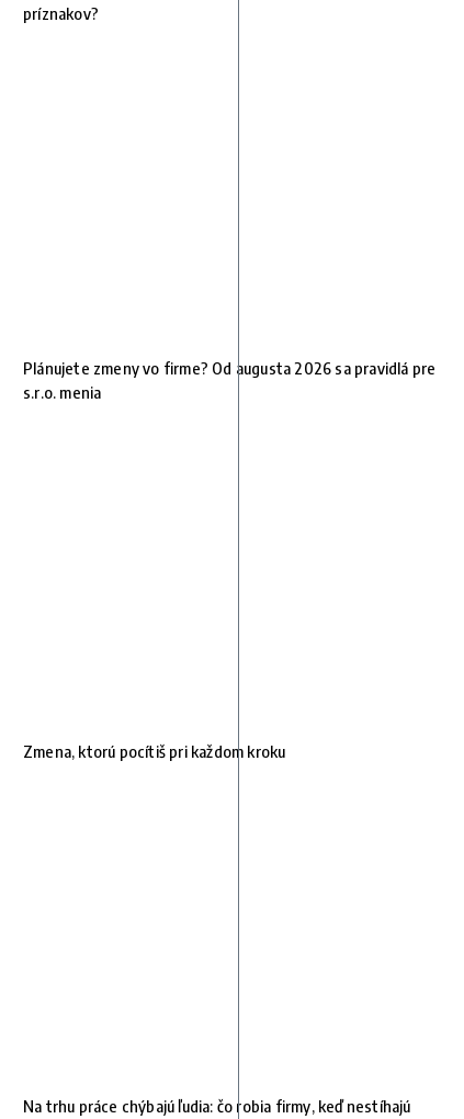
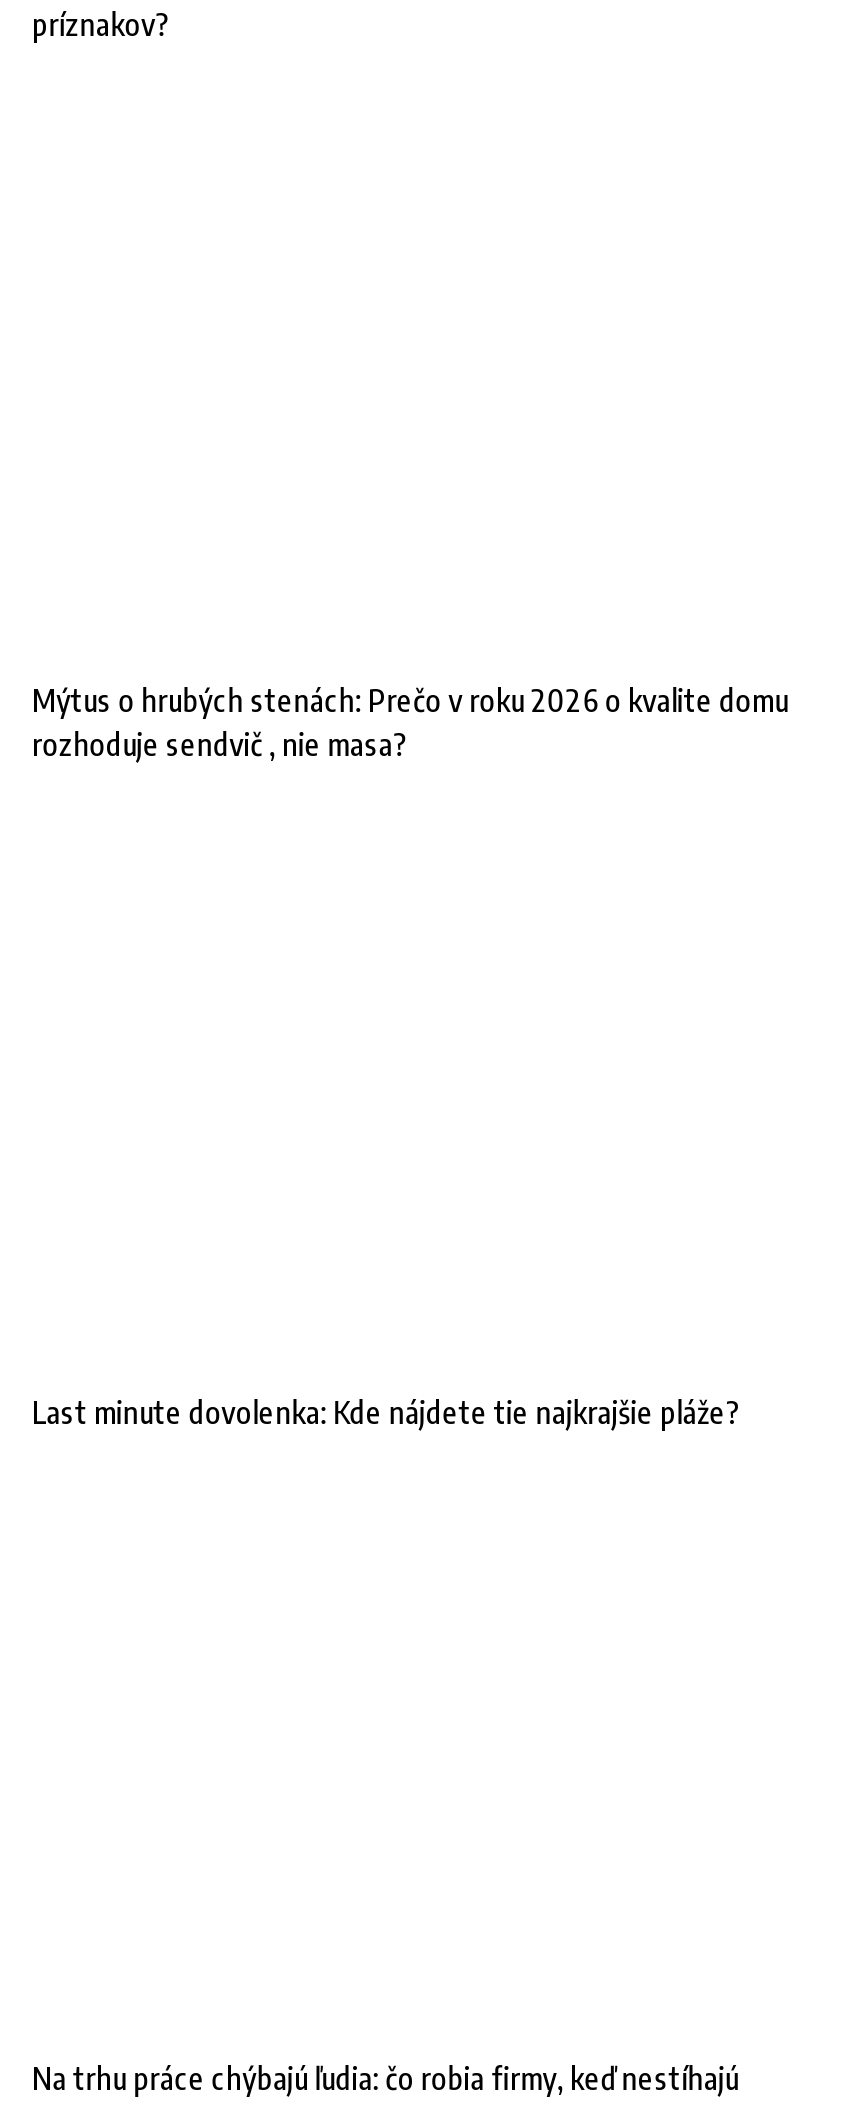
- Plánujete zmeny vo firme? Od augusta 2026 sa pravidlá pre
- s.r.o. menia
+ Mýtus o hrubých stenách: Prečo v roku 2026 o kvalite domu
+ rozhoduje sendvič , nie masa?

- Zmena, ktorú pocítiš pri každom kroku
+ Last minute dovolenka: Kde nájdete tie najkrajšie pláže?
